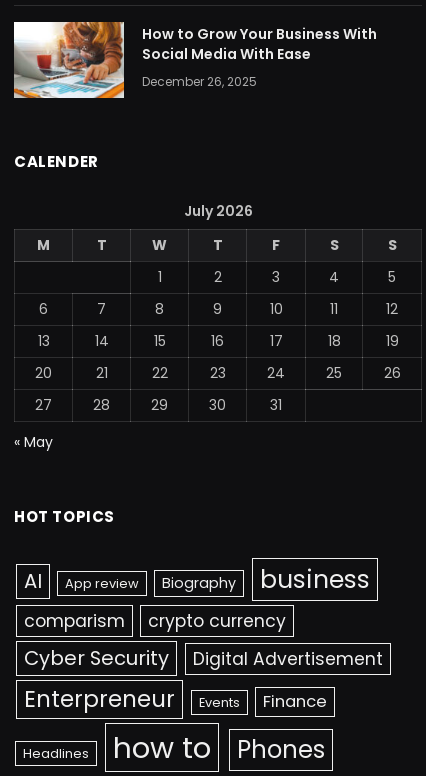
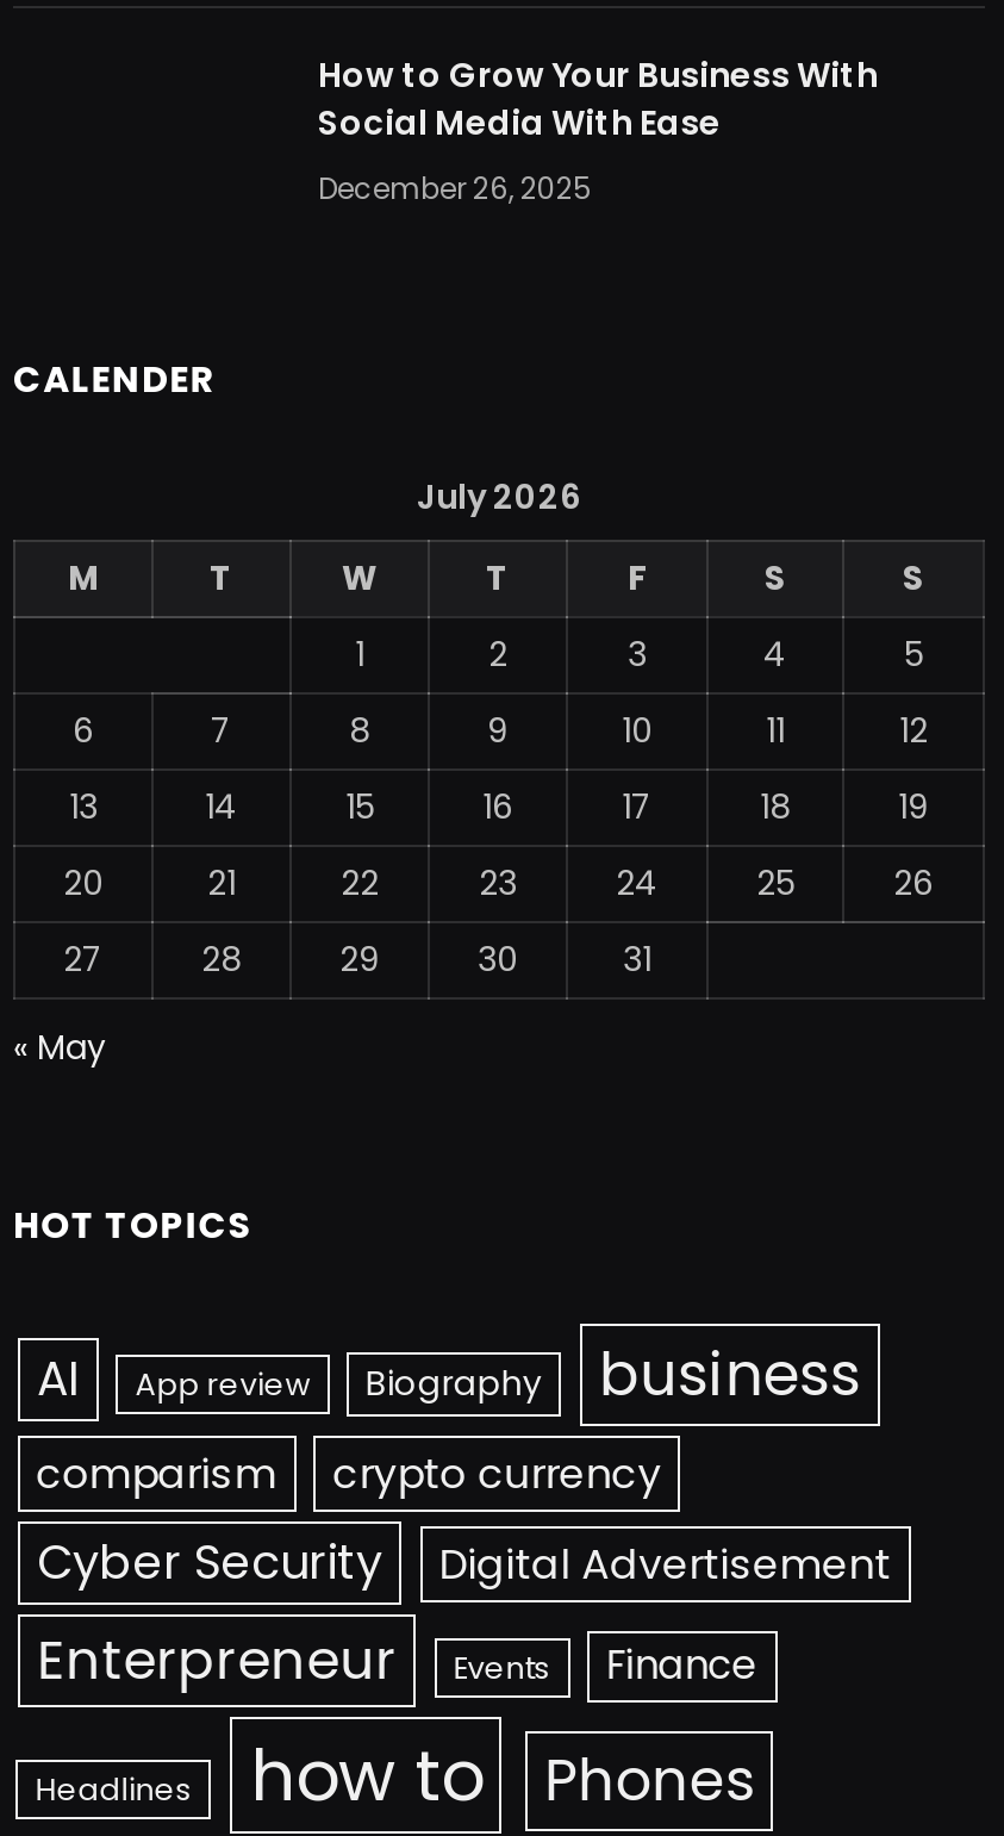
- [image]
